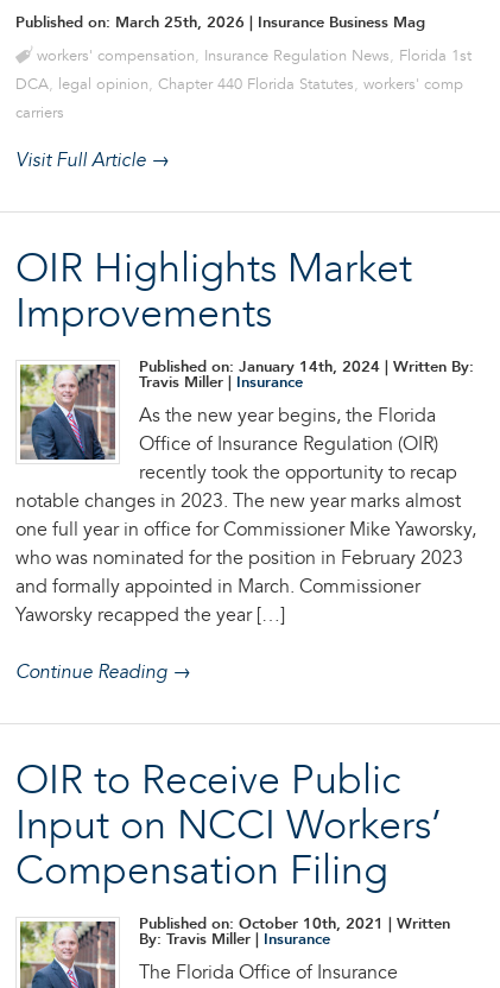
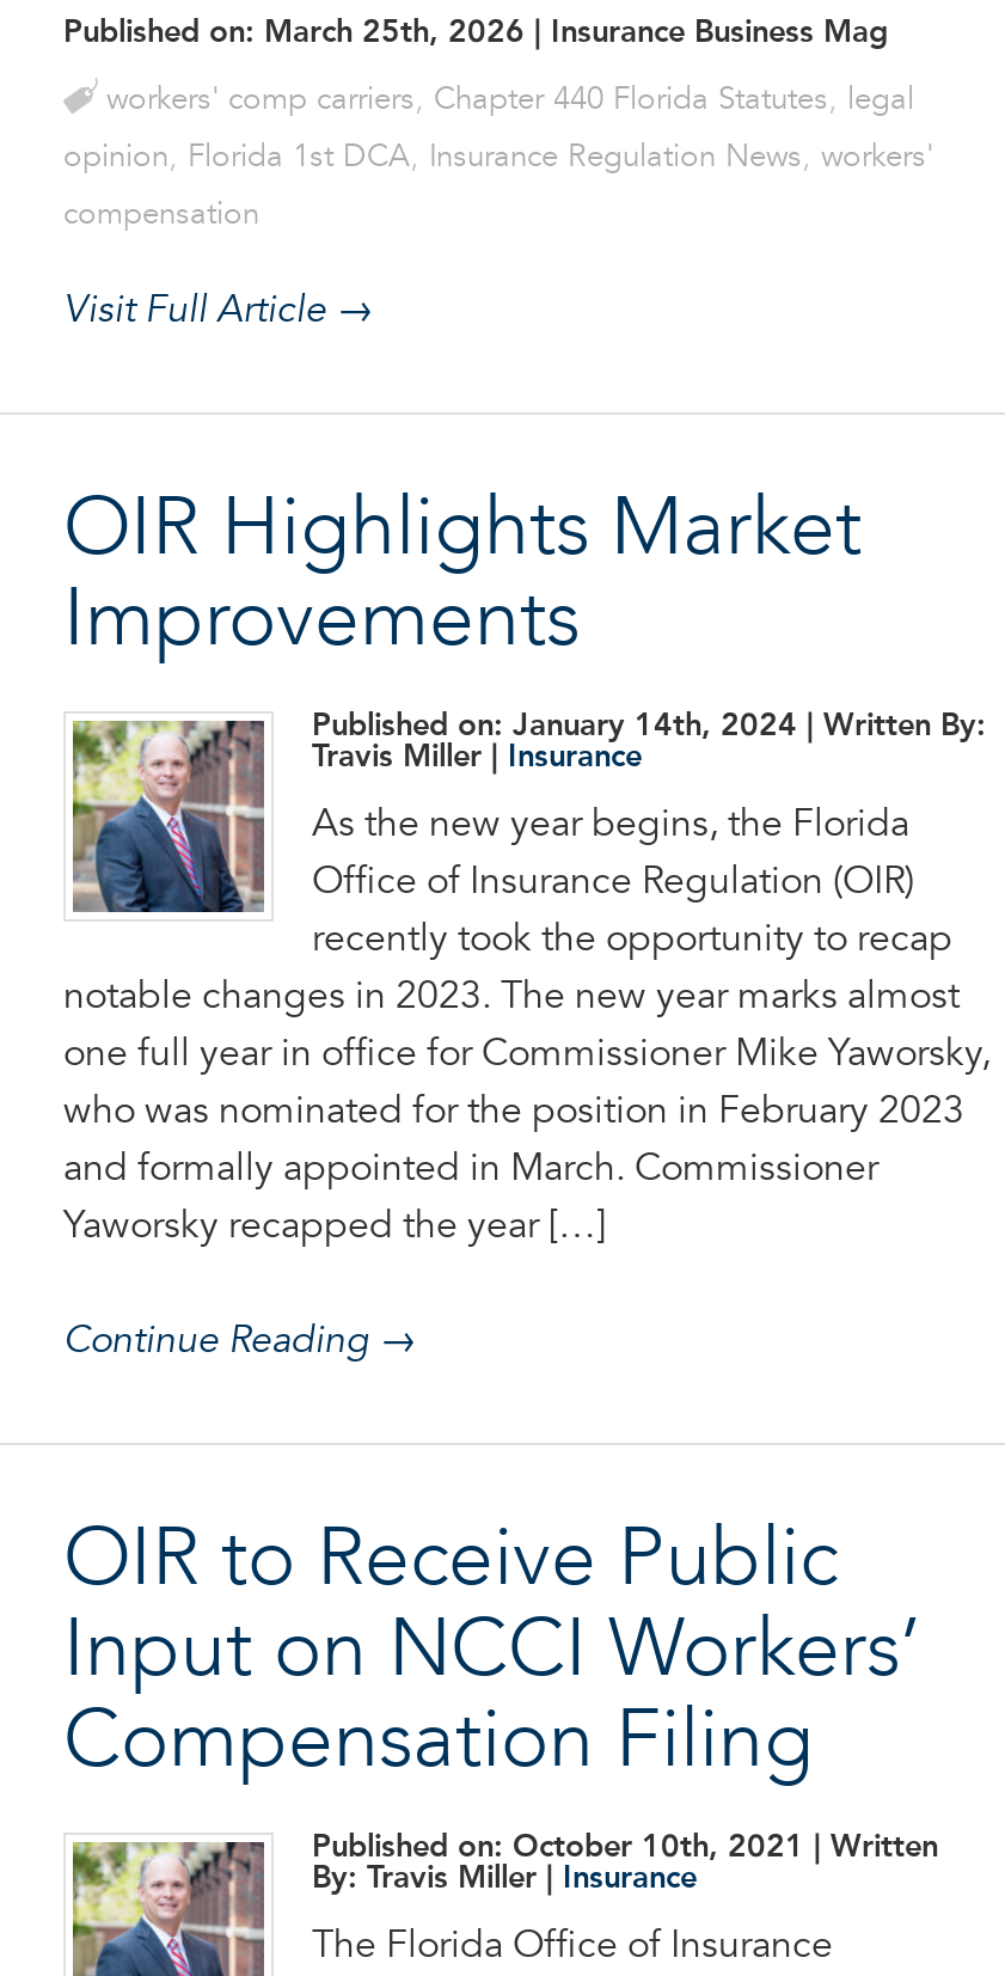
- workers' compensation, Insurance Regulation News, Florida 1st
+ workers' comp carriers, Chapter 440 Florida Statutes, legal

- DCA, legal opinion, Chapter 440 Florida Statutes, workers' comp
+ opinion, Florida 1st DCA, Insurance Regulation News, workers'

- carriers
+ compensation
